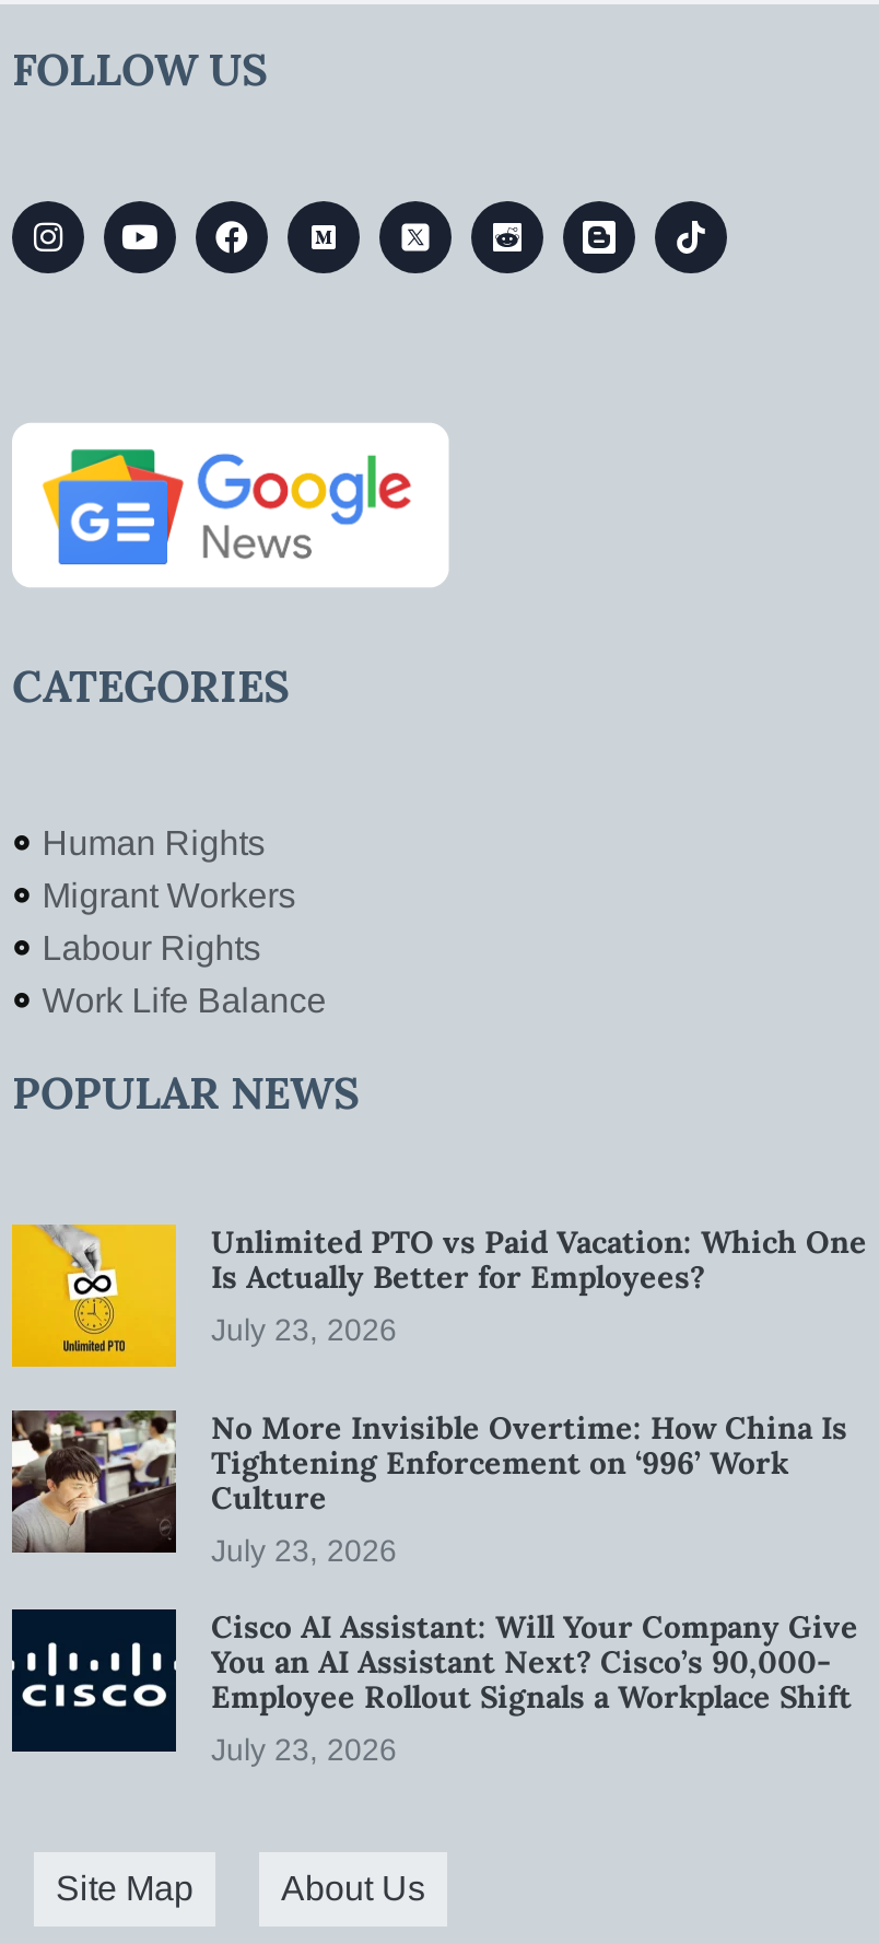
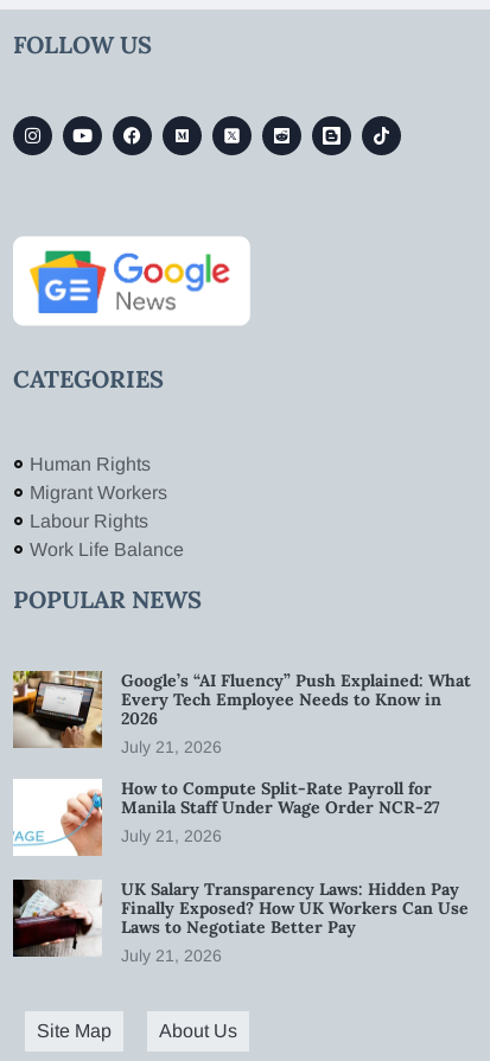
- [image]
- Unlimited PTO vs Paid Vacation: Which One
- Is Actually Better for Employees?
- July 23, 2026
+ [image]
+ Google’s “AI Fluency” Push Explained: What
+ Every Tech Employee Needs to Know in
+ 2026
+ July 21, 2026

- [image]
- No More Invisible Overtime: How China Is
- Tightening Enforcement on ‘996’ Work
- Culture
- July 23, 2026
+ [image]
+ How to Compute Split-Rate Payroll for
+ Manila Staff Under Wage Order NCR-27
+ July 21, 2026

- [image]
- Cisco AI Assistant: Will Your Company Give
- You an AI Assistant Next? Cisco’s 90,000-
- Employee Rollout Signals a Workplace Shift
- July 23, 2026
+ [image]
+ UK Salary Transparency Laws: Hidden Pay
+ Finally Exposed? How UK Workers Can Use
+ Laws to Negotiate Better Pay
+ July 21, 2026
